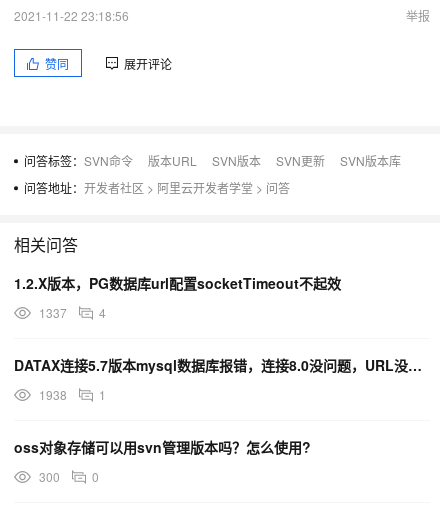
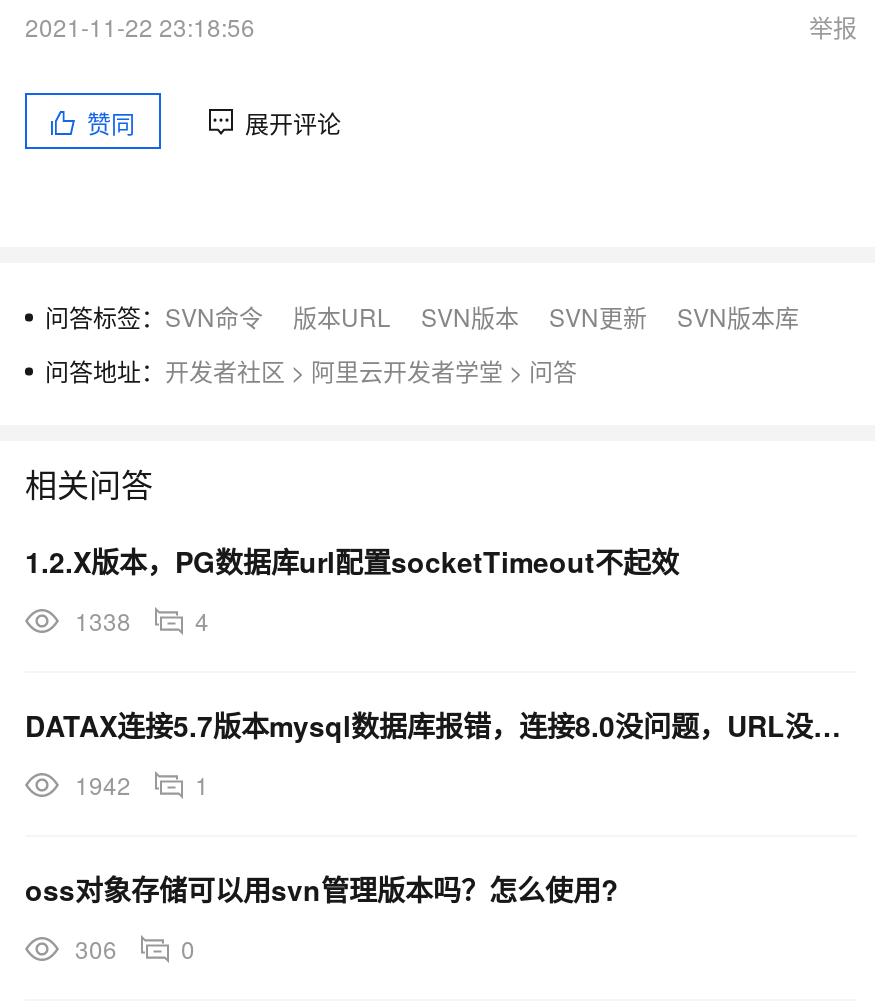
- 1337 4
+ 1338 4

- 1938 1
+ 1942 1

- 300 0
+ 306 0
